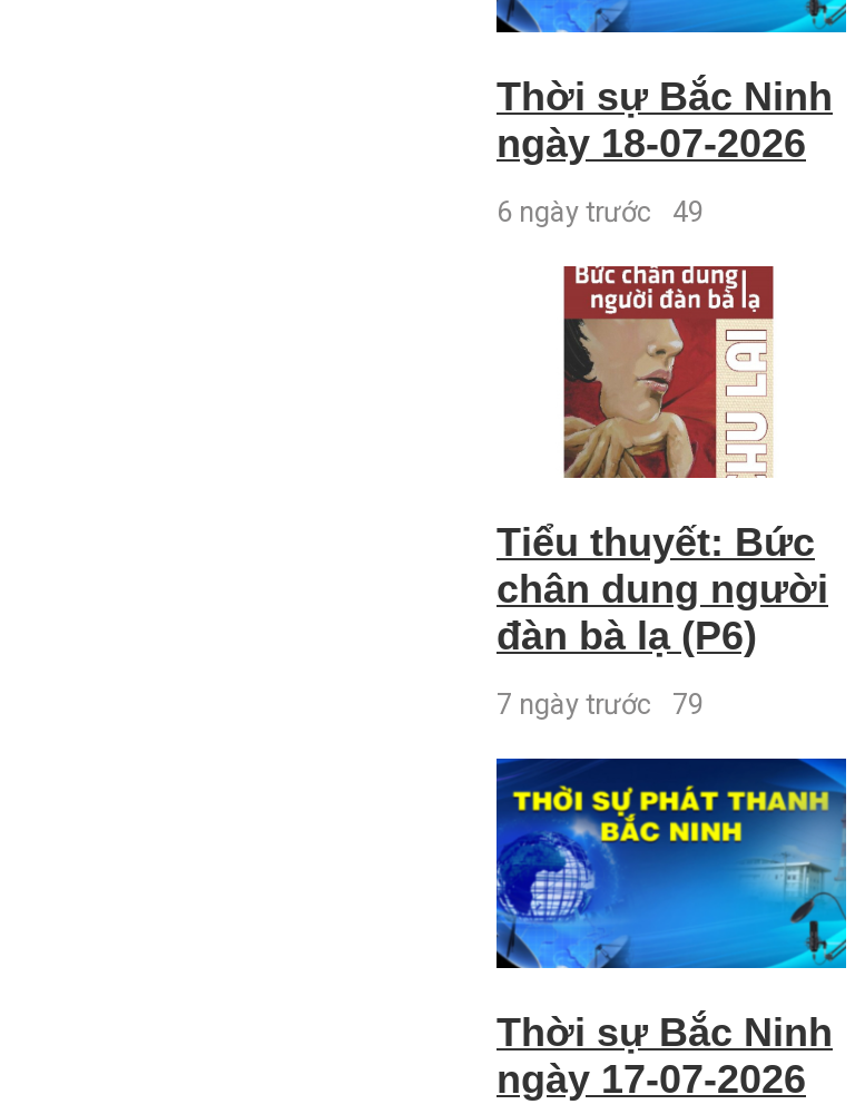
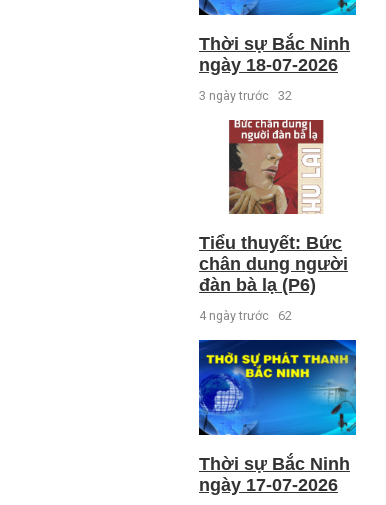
- 6 ngày trước 49
+ 3 ngày trước 32

- 7 ngày trước 79
+ 4 ngày trước 62
